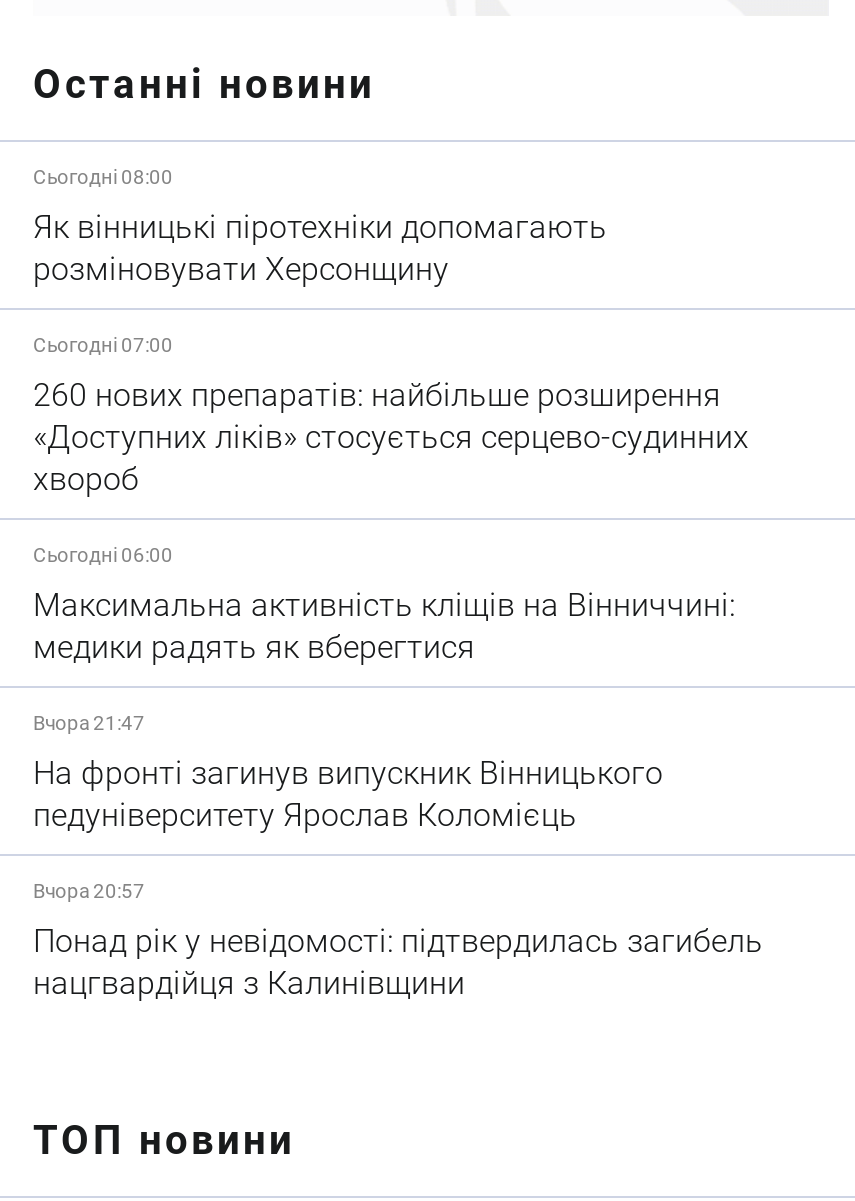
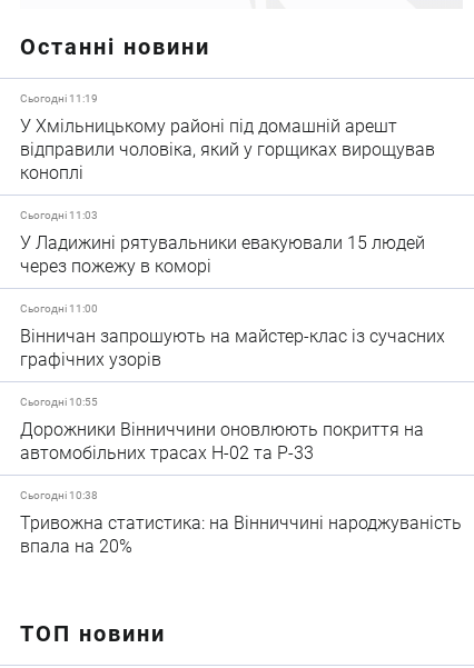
- Сьогодні 08:00
- Як вінницькі піротехніки допомагають
- розміновувати Херсонщину
+ Сьогодні 11:19
+ У Хмільницькому районі під домашній арешт
+ відправили чоловіка, який у горщиках вирощував
+ коноплі

- Сьогодні 07:00
- 260 нових препаратів: найбільше розширення
- «Доступних ліків» стосується серцево-судинних
- хвороб
+ Сьогодні 11:03
+ У Ладижині рятувальники евакуювали 15 людей
+ через пожежу в коморі

- Сьогодні 06:00
- Максимальна активність кліщів на Вінниччині:
- медики радять як вберегтися
+ Сьогодні 11:00
+ Вінничан запрошують на майстер-клас із сучасних
+ графічних узорів

- Вчора 21:47
- На фронті загинув випускник Вінницького
- педуніверситету Ярослав Коломієць
+ Сьогодні 10:55
+ Дорожники Вінниччини оновлюють покриття на
+ автомобільних трасах Н-02 та Р-33

- Вчора 20:57
- Понад рік у невідомості: підтвердилась загибель
- нацгвардійця з Калинівщини
+ Сьогодні 10:38
+ Тривожна статистика: на Вінниччині народжуваність
+ впала на 20%
